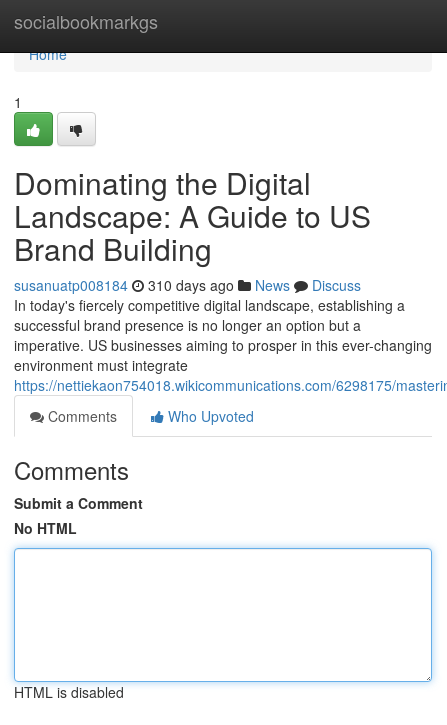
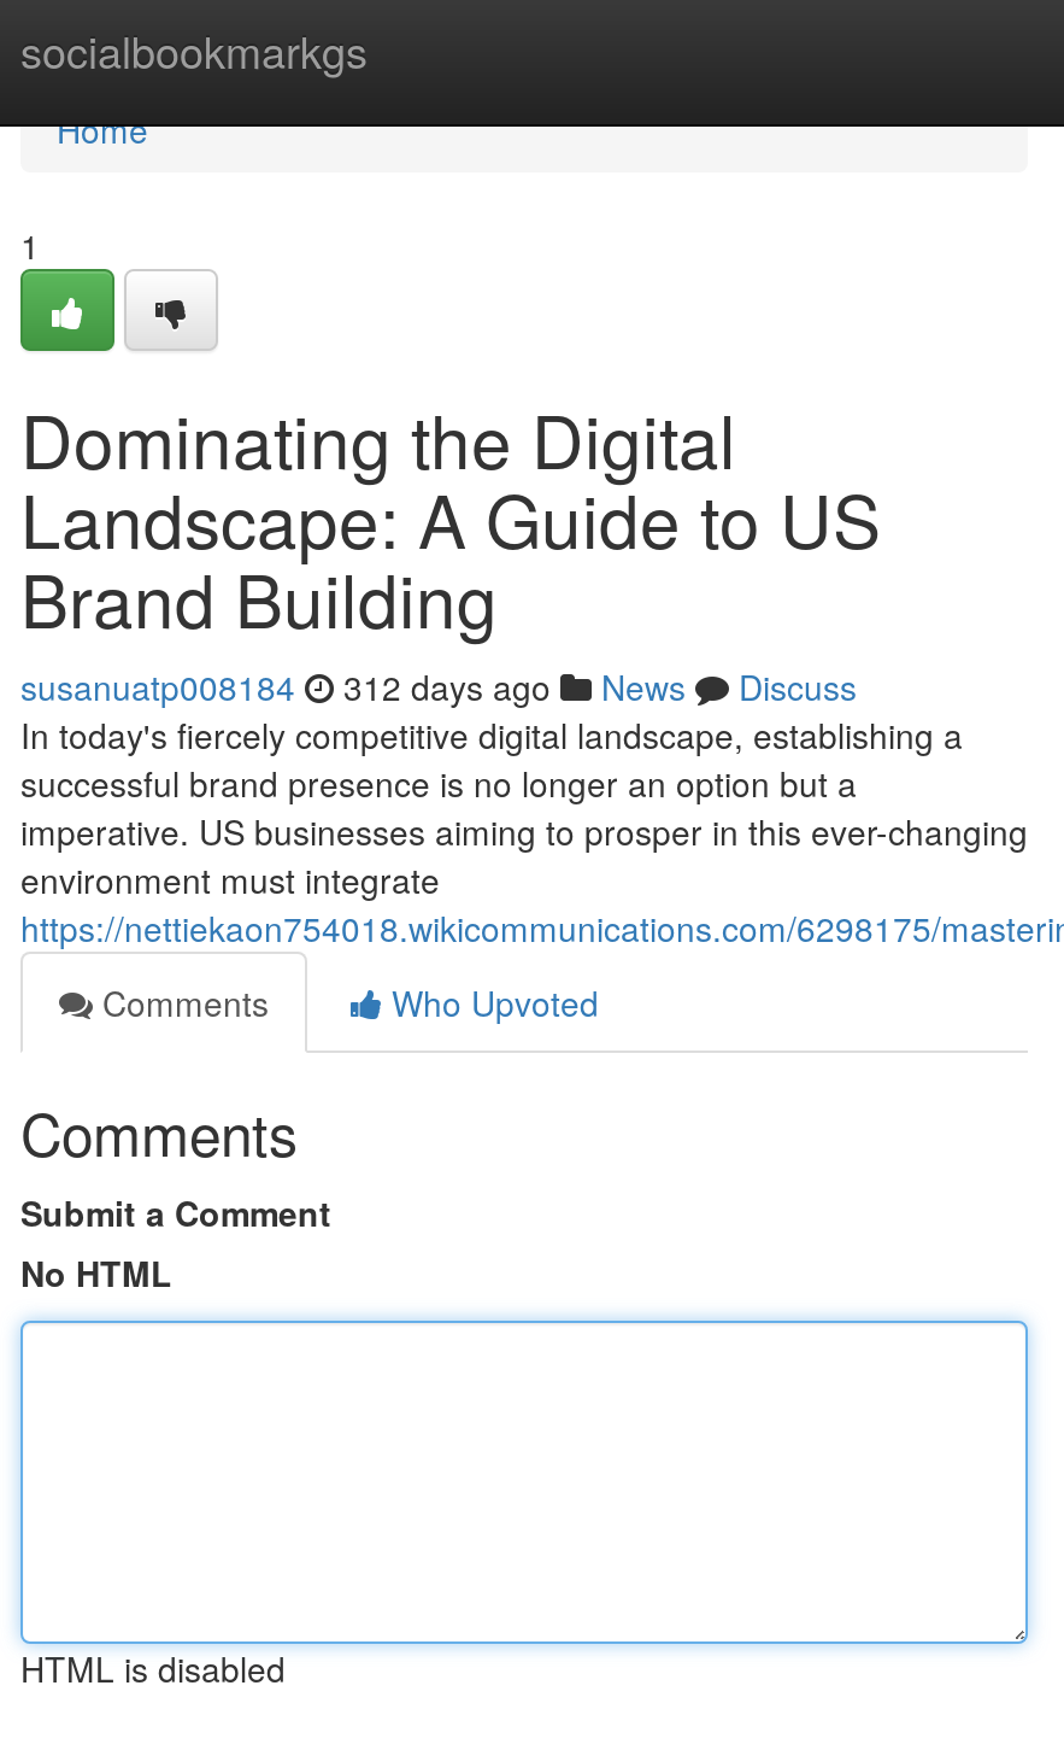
- susanuatp008184 310 days ago News Discuss
+ susanuatp008184 312 days ago News Discuss
